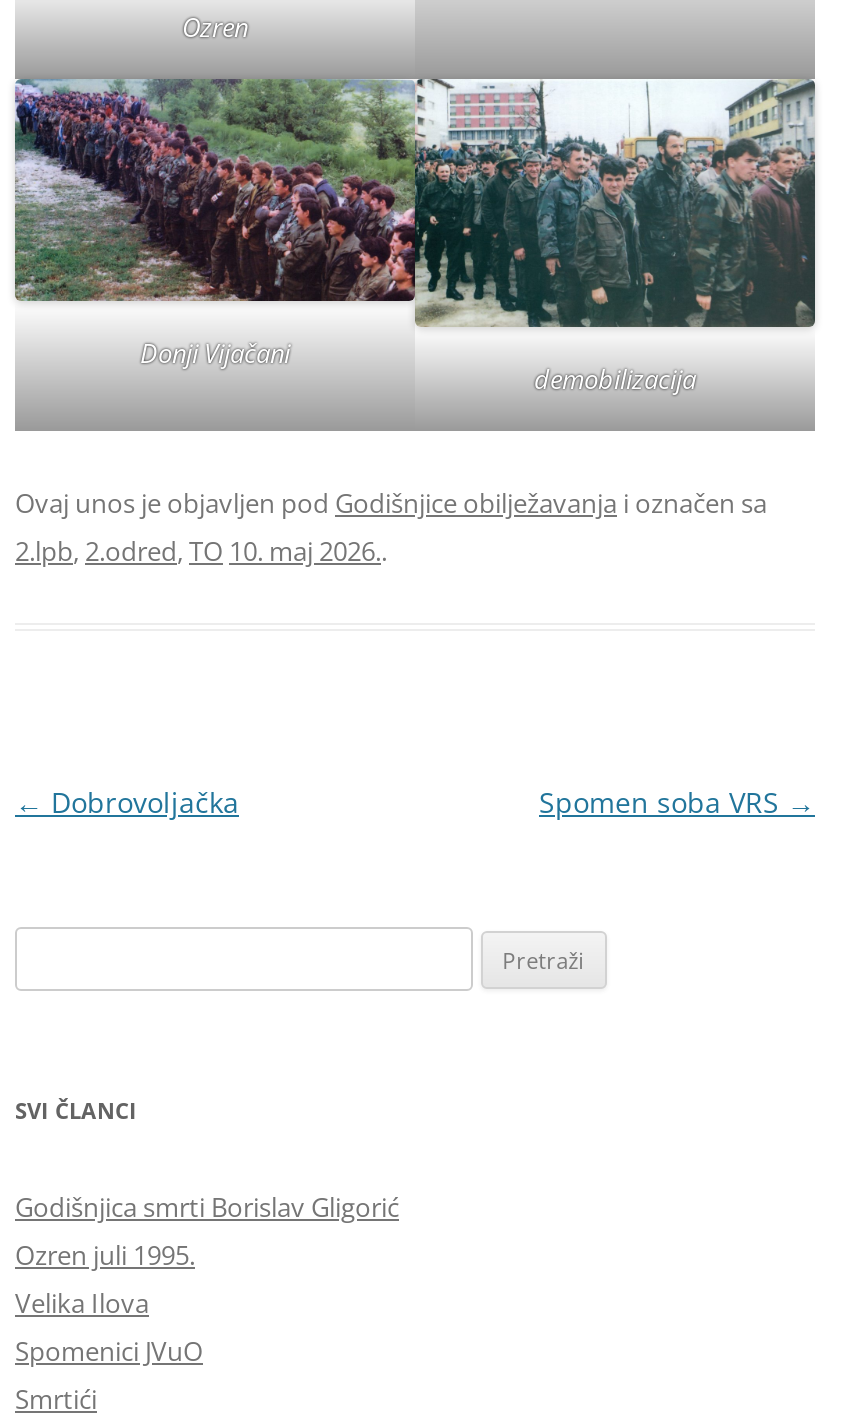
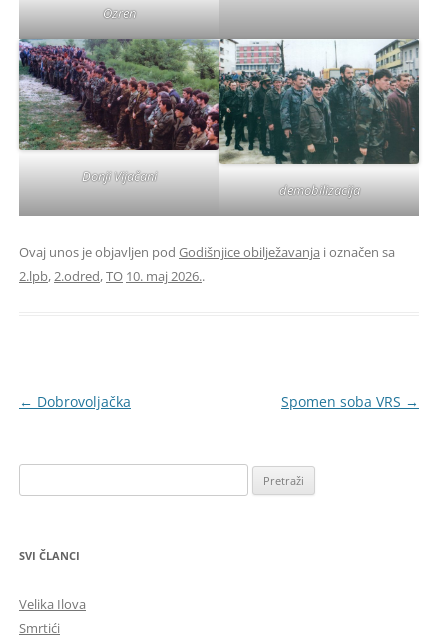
- Godišnjica smrti Borislav Gligorić
- Ozren juli 1995.

- Spomenici JVuO
